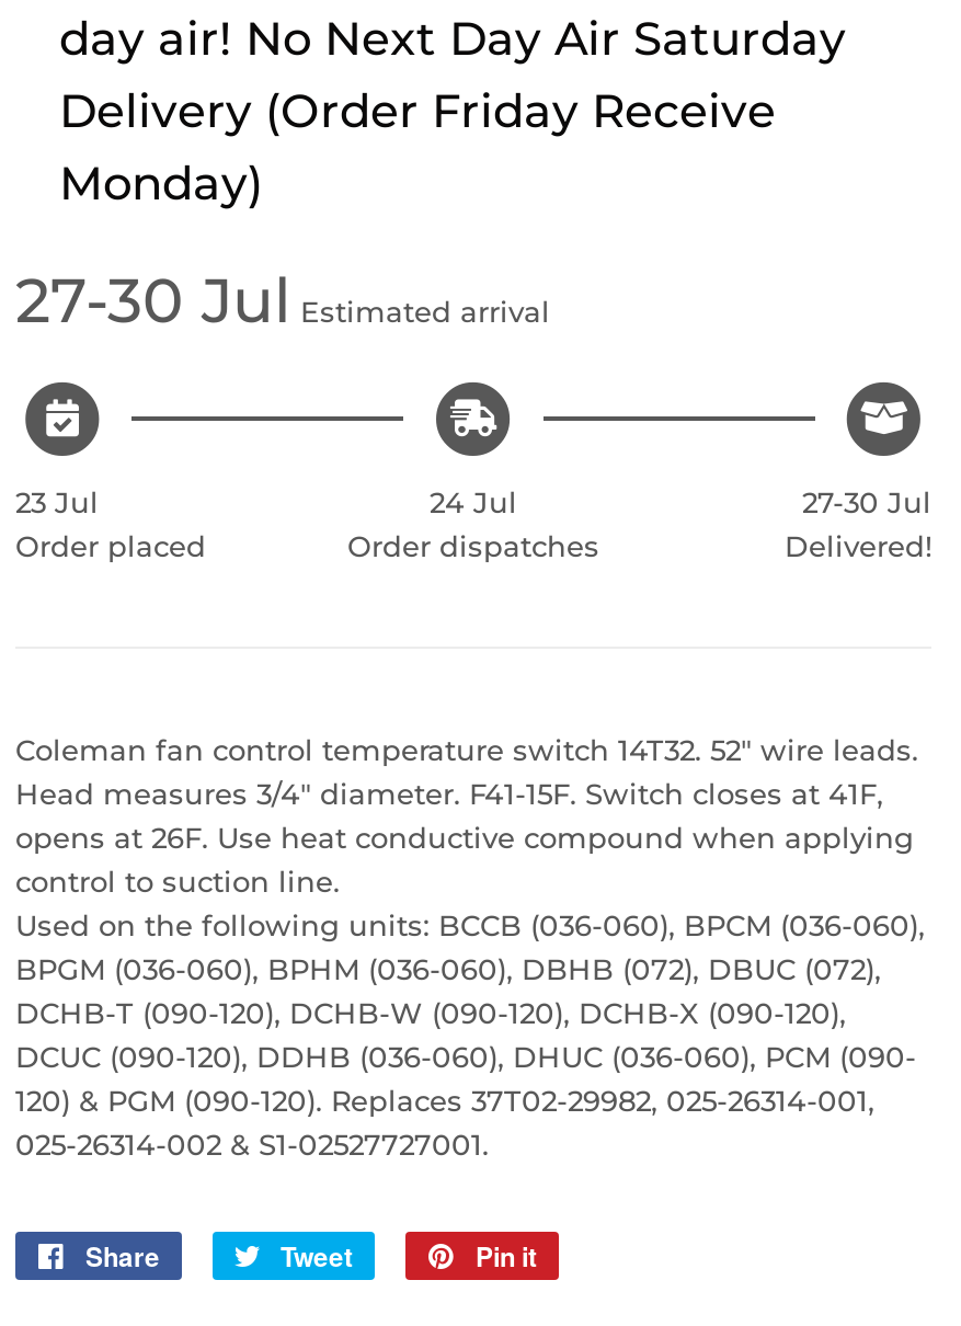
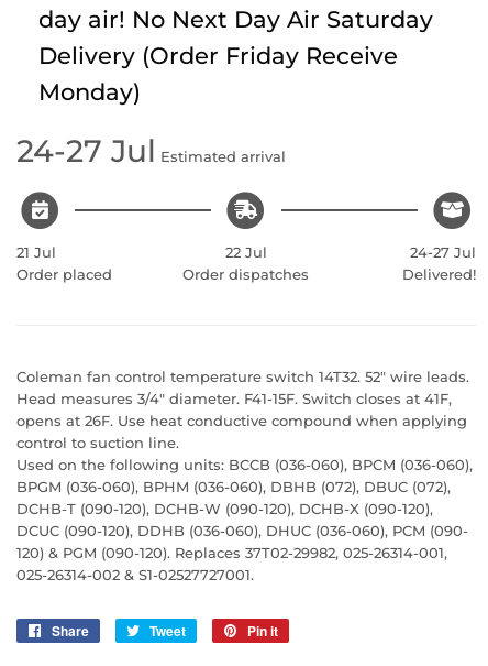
- 27-30 Jul Estimated arrival
+ 24-27 Jul Estimated arrival

- 23 Jul
+ 21 Jul

- 24 Jul
+ 22 Jul

- 27-30 Jul
+ 24-27 Jul
